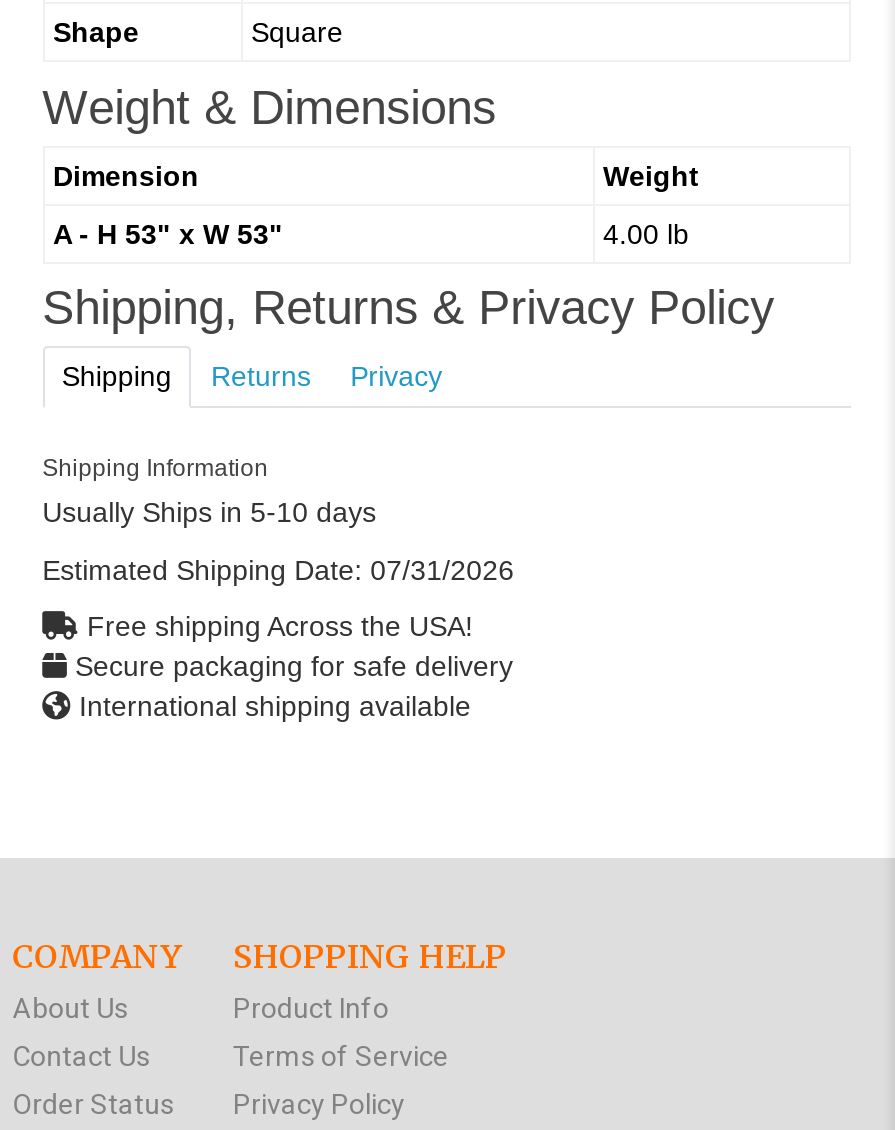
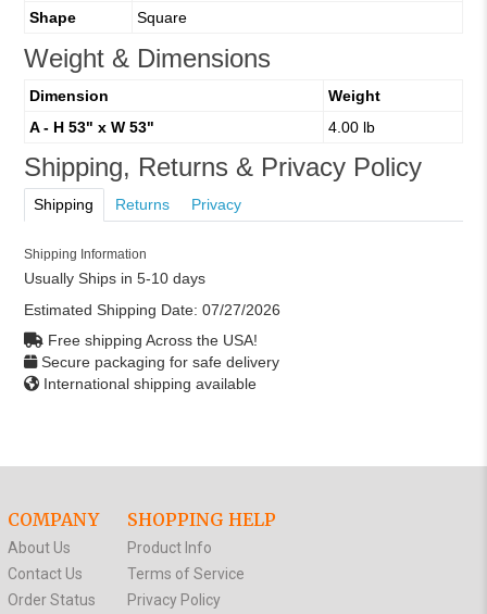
- Estimated Shipping Date: 07/31/2026
+ Estimated Shipping Date: 07/27/2026
